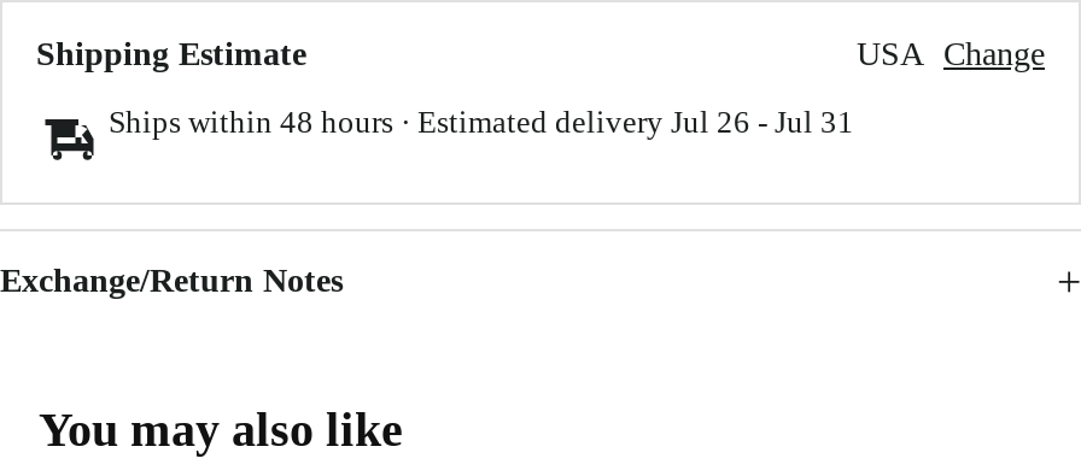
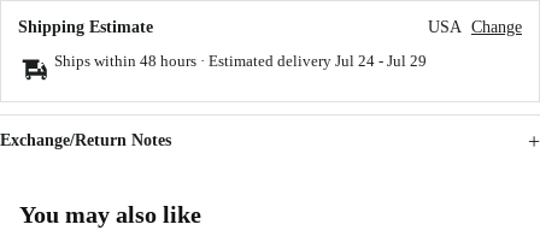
- Ships within 48 hours · Estimated delivery Jul 26 - Jul 31
+ Ships within 48 hours · Estimated delivery Jul 24 - Jul 29
